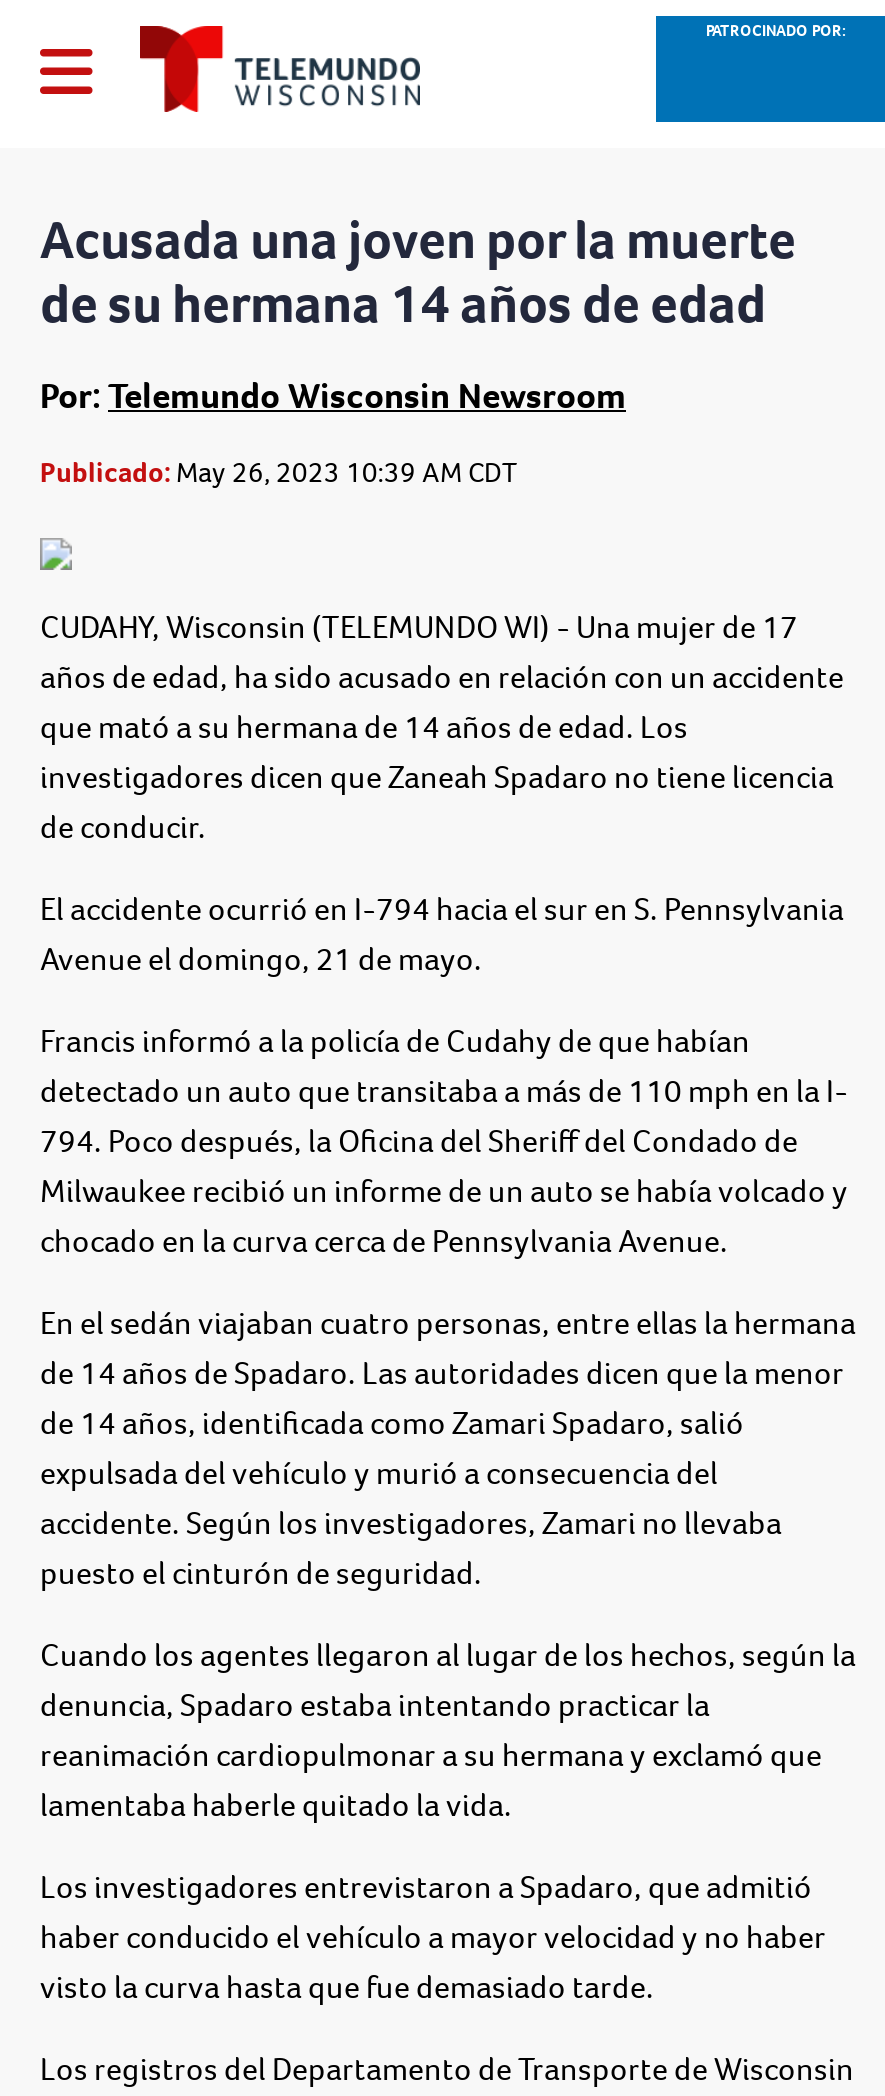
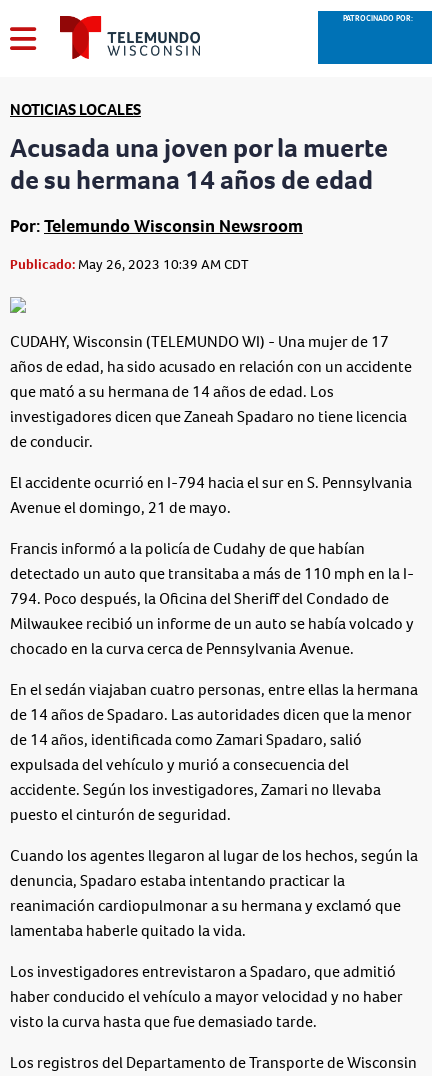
+ NOTICIAS LOCALES
